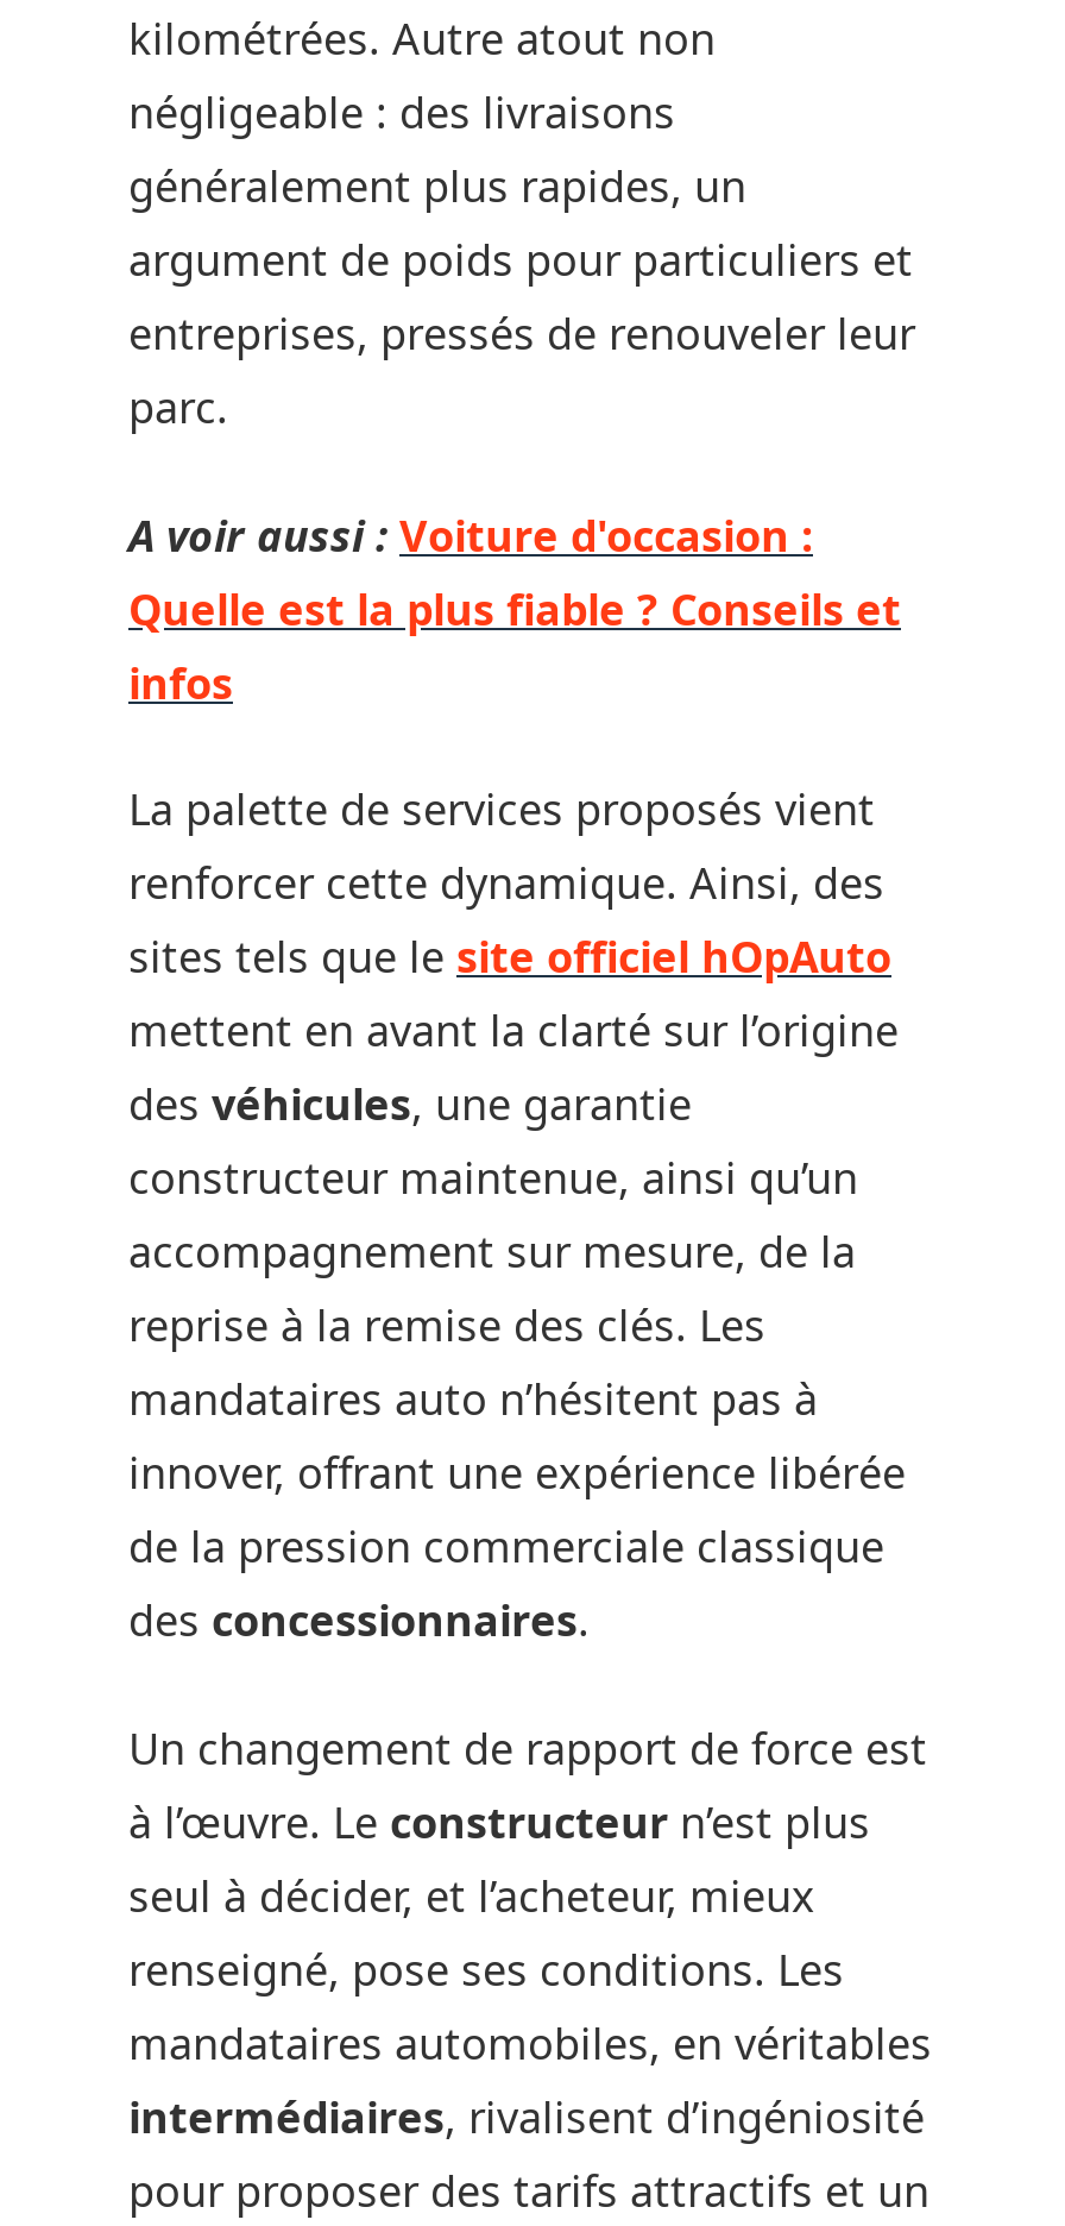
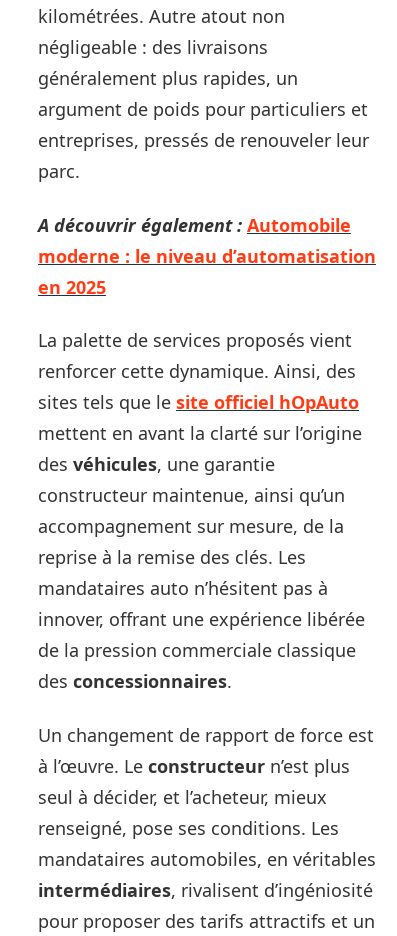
- A voir aussi : Voiture d'occasion :
- Quelle est la plus fiable ? Conseils et
- infos
+ A découvrir également : Automobile
+ moderne : le niveau d’automatisation
+ en 2025
